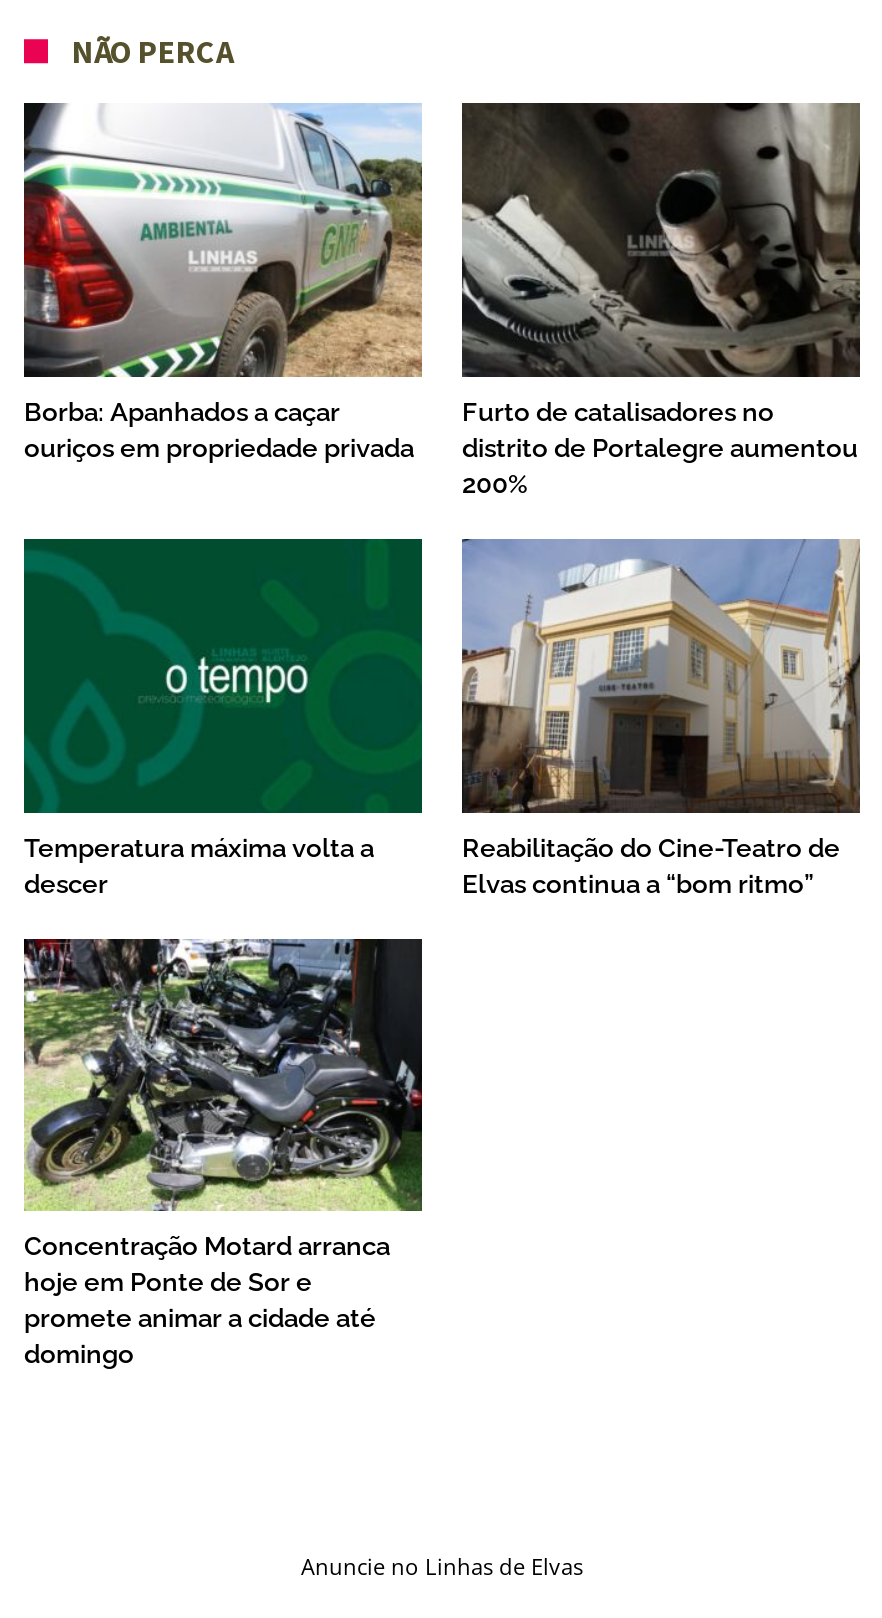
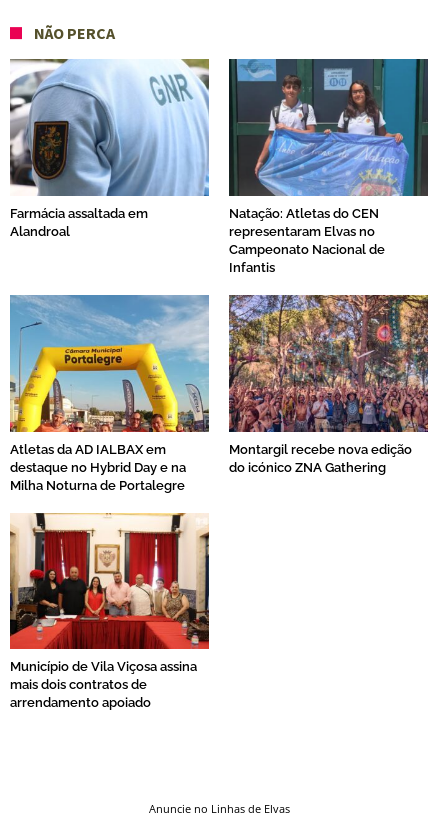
- [image]
- Borba: Apanhados a caçar
- ouriços em propriedade privada
+ [image]
+ Farmácia assaltada em
+ Alandroal

- [image]
- Furto de catalisadores no
- distrito de Portalegre aumentou
- 200%
+ [image]
+ Natação: Atletas do CEN
+ representaram Elvas no
+ Campeonato Nacional de
+ Infantis

- [image]
- Temperatura máxima volta a
- descer
+ [image]
+ Atletas da AD IALBAX em
+ destaque no Hybrid Day e na
+ Milha Noturna de Portalegre

- [image]
- Reabilitação do Cine-Teatro de
- Elvas continua a “bom ritmo”
+ [image]
+ Montargil recebe nova edição
+ do icónico ZNA Gathering

- [image]
- Concentração Motard arranca
- hoje em Ponte de Sor e
- promete animar a cidade até
- domingo
+ [image]
+ Município de Vila Viçosa assina
+ mais dois contratos de
+ arrendamento apoiado
